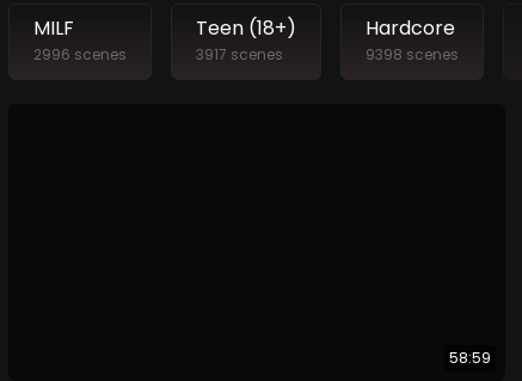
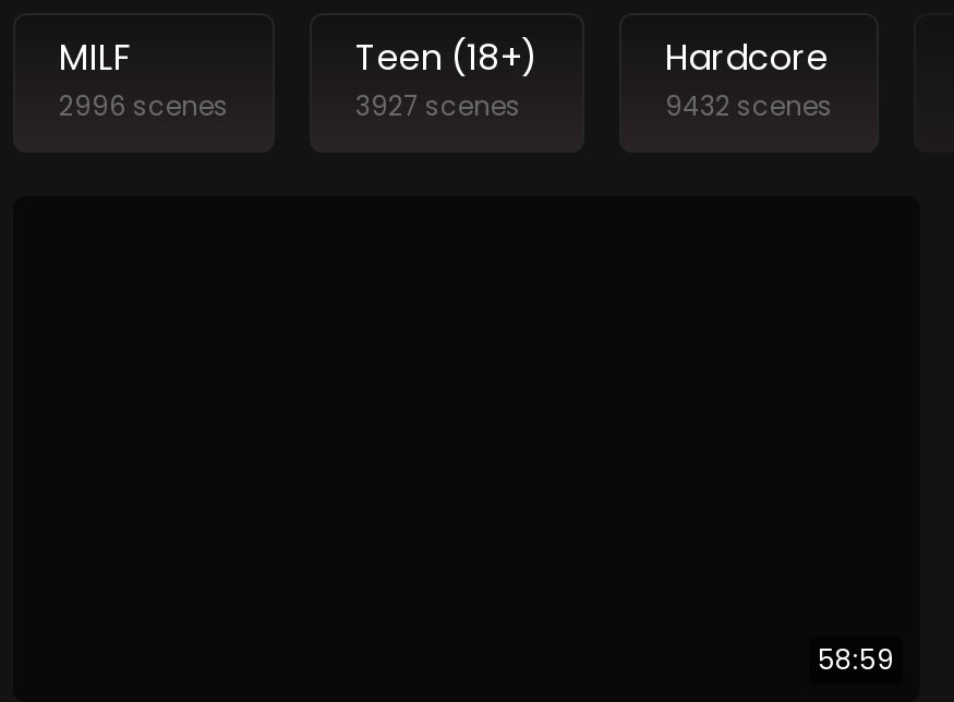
- 3917 scenes
+ 3927 scenes

- 9398 scenes
+ 9432 scenes
